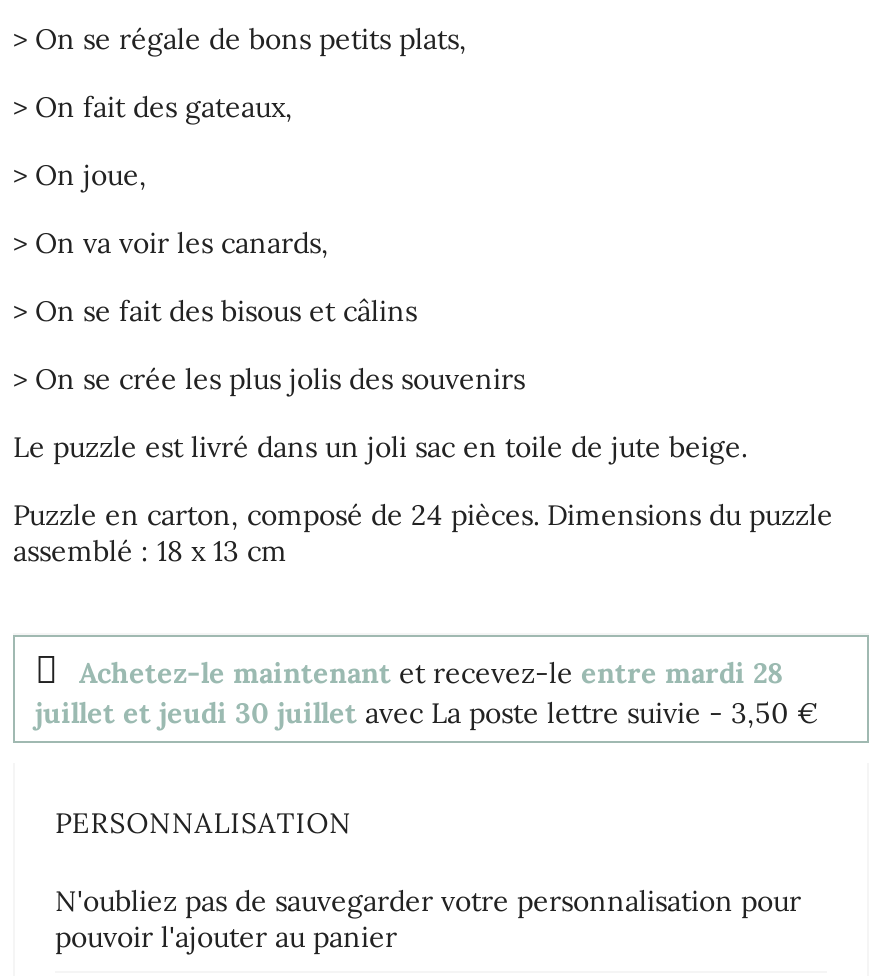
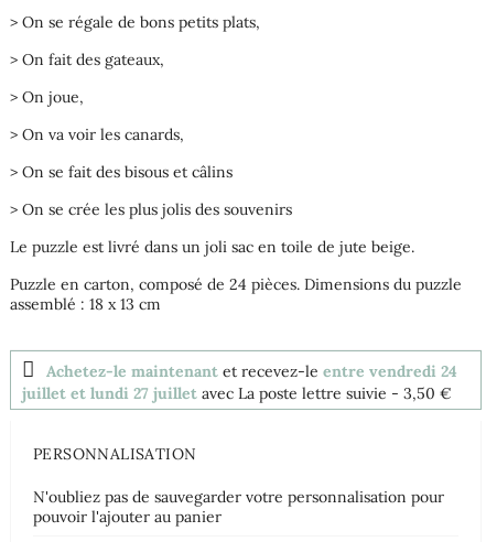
- Achetez-le maintenant et recevez-le entre mardi 28
+ Achetez-le maintenant et recevez-le entre vendredi 24

- juillet et jeudi 30 juillet avec La poste lettre suivie - 3,50 €
+ juillet et lundi 27 juillet avec La poste lettre suivie - 3,50 €
